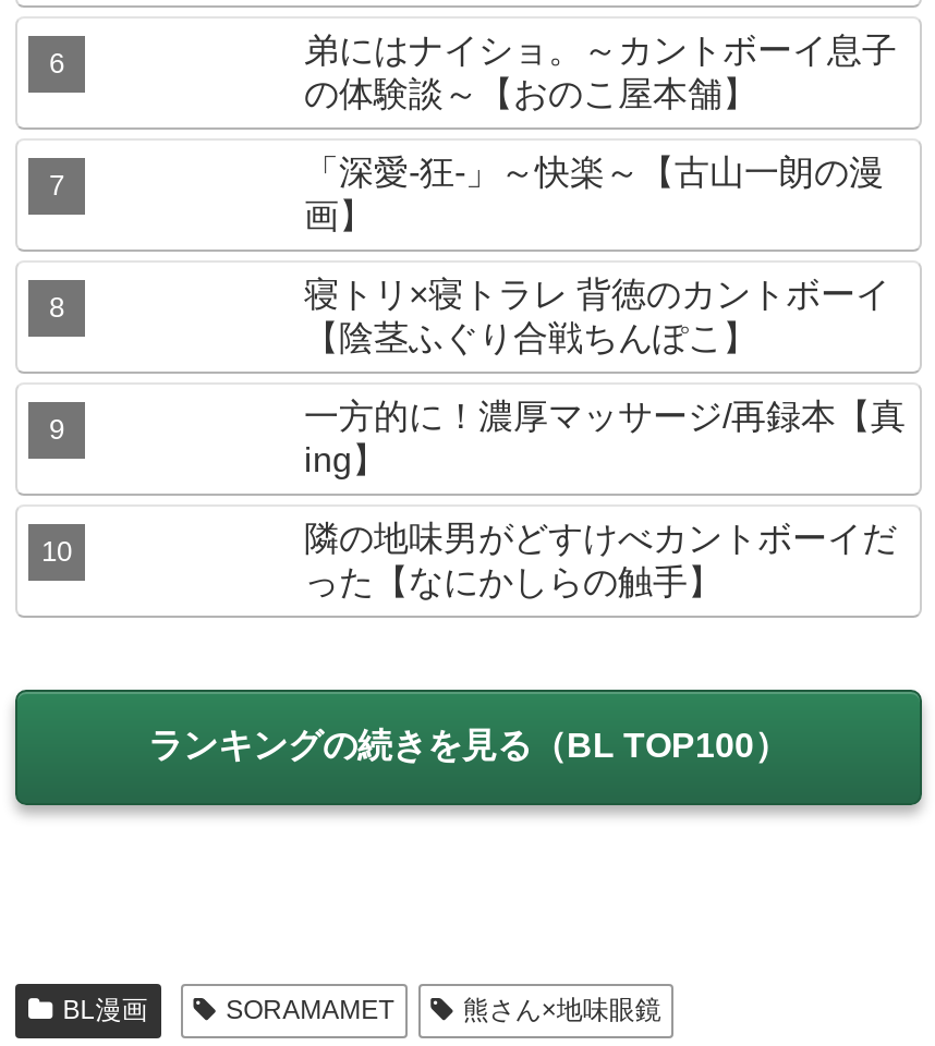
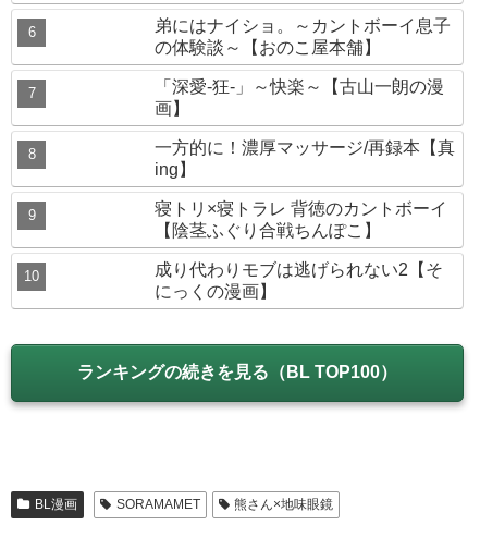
moved down: 寝トリ×寝トラレ 背徳のカントボーイ | 【陰茎ふぐり合戦ちんぽこ】

moved up: 一方的に！濃厚マッサージ/再録本【真 | ing】

- 隣の地味男がどすけべカントボーイだ
- った【なにかしらの触手】
+ 成り代わりモブは逃げられない2【そ
+ にっくの漫画】
